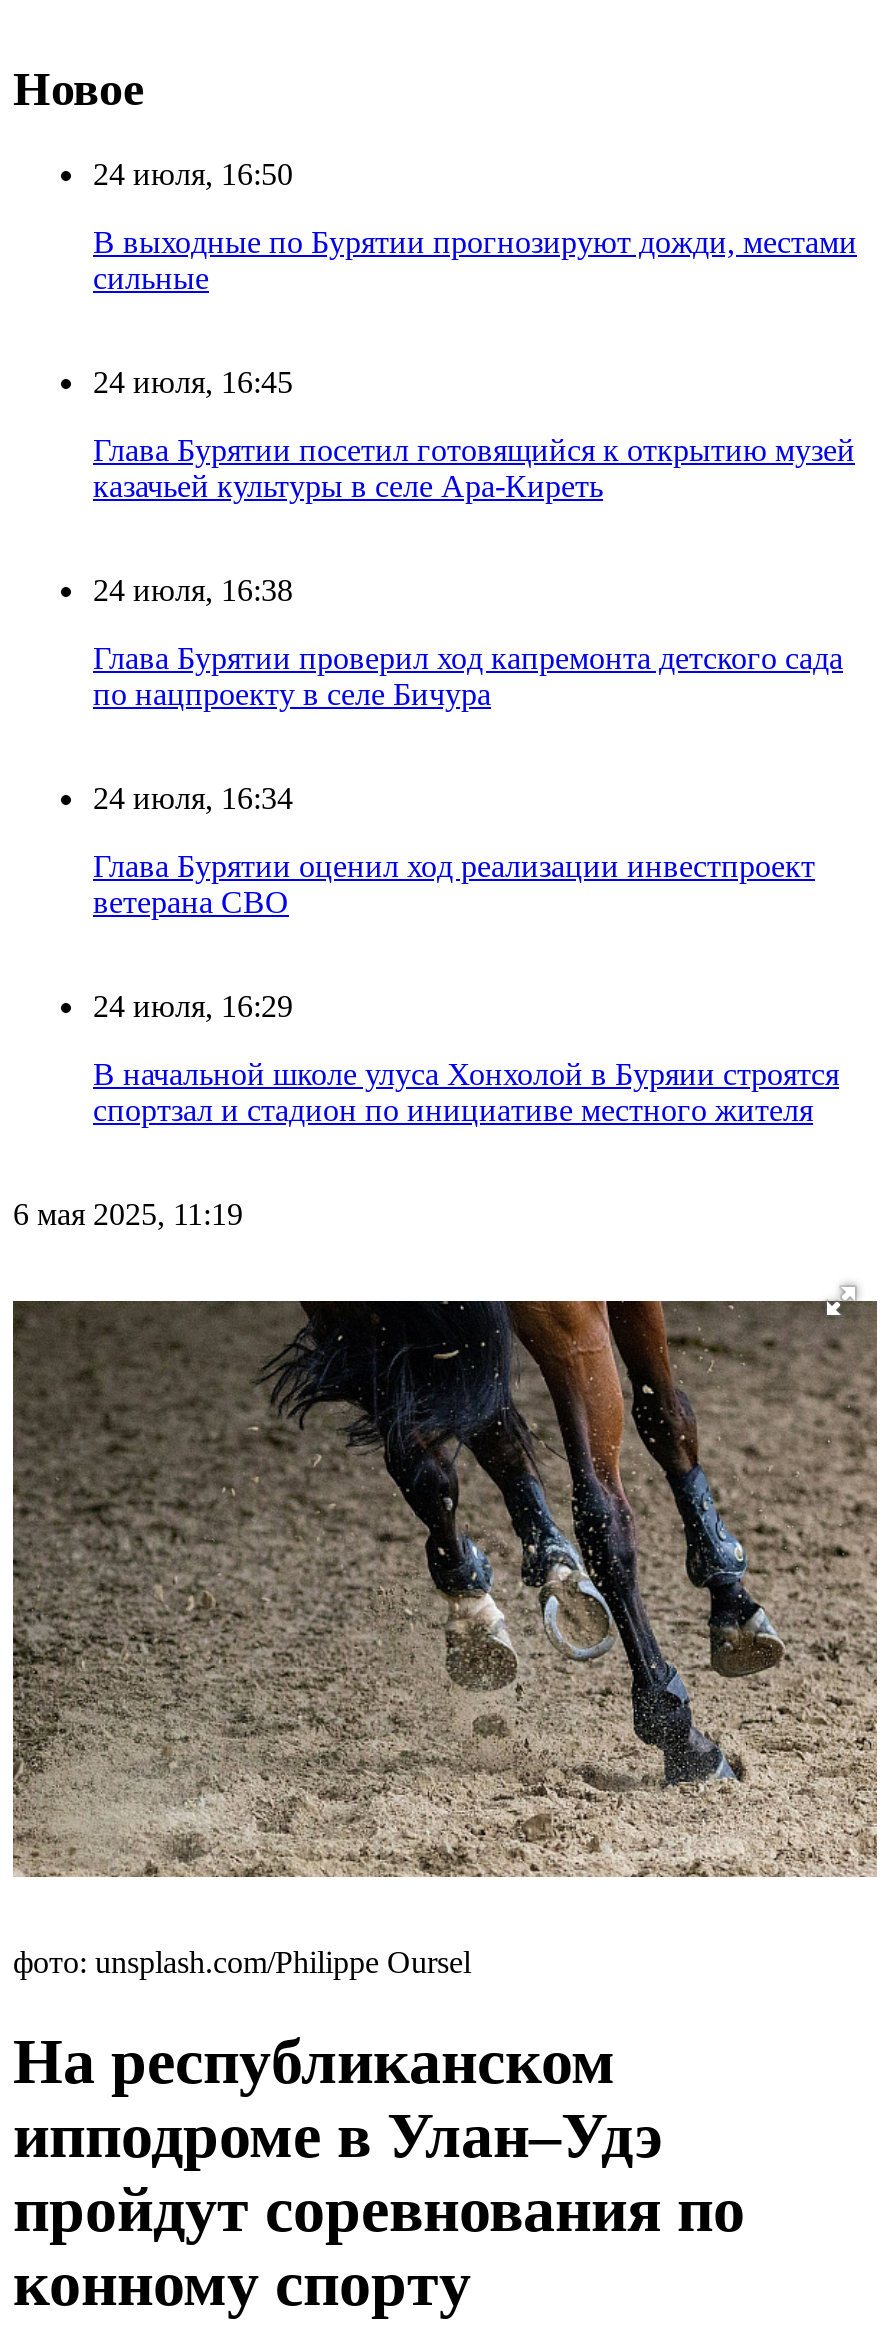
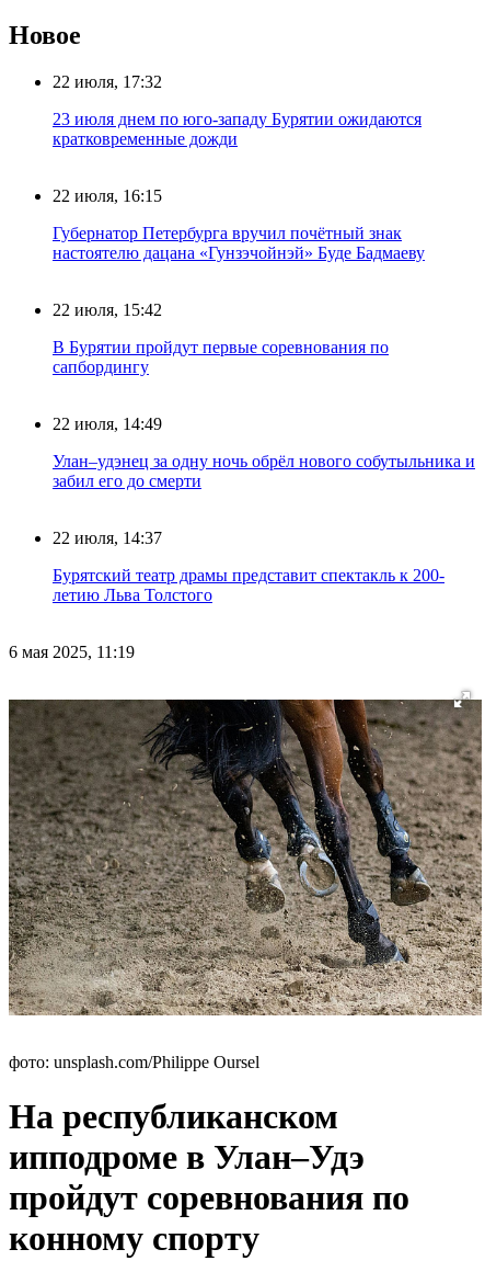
- 24 июля, 16:50
+ 22 июля, 17:32

- В выходные по Бурятии прогнозируют дожди, местами
- сильные
+ 23 июля днем по юго-западу Бурятии ожидаются
+ кратковременные дожди

- 24 июля, 16:45
+ 22 июля, 16:15

- Глава Бурятии посетил готовящийся к открытию музей
- казачьей культуры в селе Ара-Киреть
+ Губернатор Петербурга вручил почётный знак
+ настоятелю дацана «Гунзэчойнэй» Буде Бадмаеву

- 24 июля, 16:38
+ 22 июля, 15:42

- Глава Бурятии проверил ход капремонта детского сада
- по нацпроекту в селе Бичура
+ В Бурятии пройдут первые соревнования по
+ сапбордингу

- 24 июля, 16:34
+ 22 июля, 14:49

- Глава Бурятии оценил ход реализации инвестпроект
- ветерана СВО
+ Улан–удэнец за одну ночь обрёл нового собутыльника и
+ забил его до смерти

- 24 июля, 16:29
+ 22 июля, 14:37

- В начальной школе улуса Хонхолой в Буряии строятся
- спортзал и стадион по инициативе местного жителя
+ Бурятский театр драмы представит спектакль к 200-
+ летию Льва Толстого
